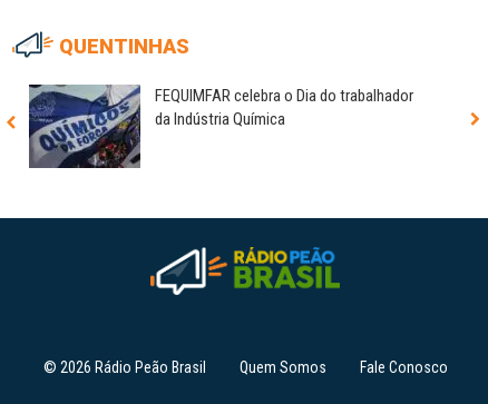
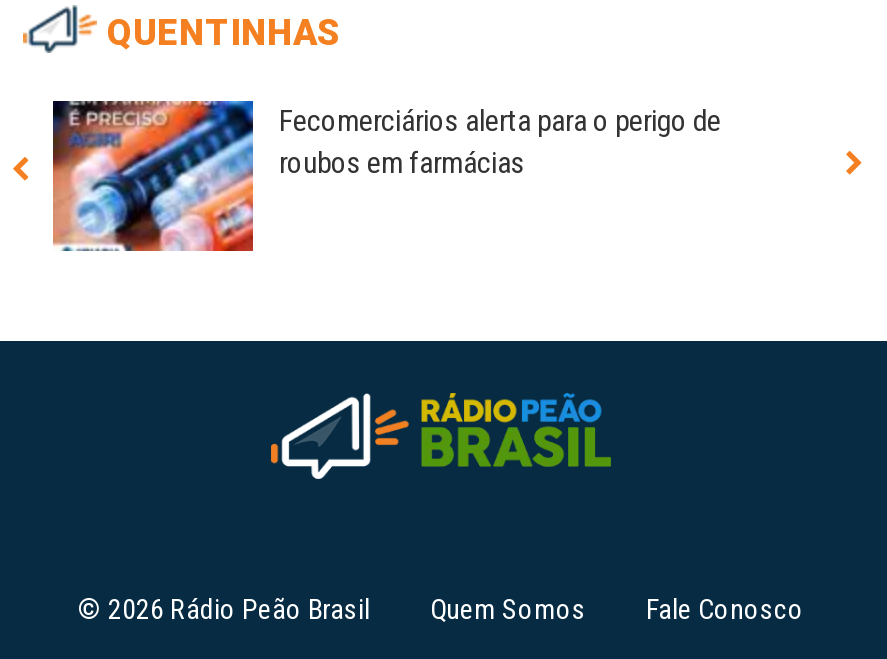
- [image]
- FEQUIMFAR celebra o Dia do trabalhador
- da Indústria Química
+ [image]
+ Fecomerciários alerta para o perigo de
+ roubos em farmácias
